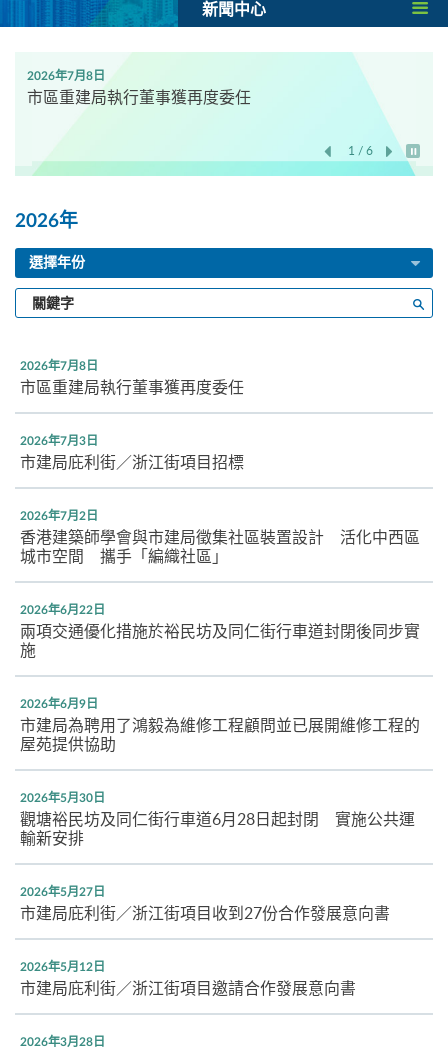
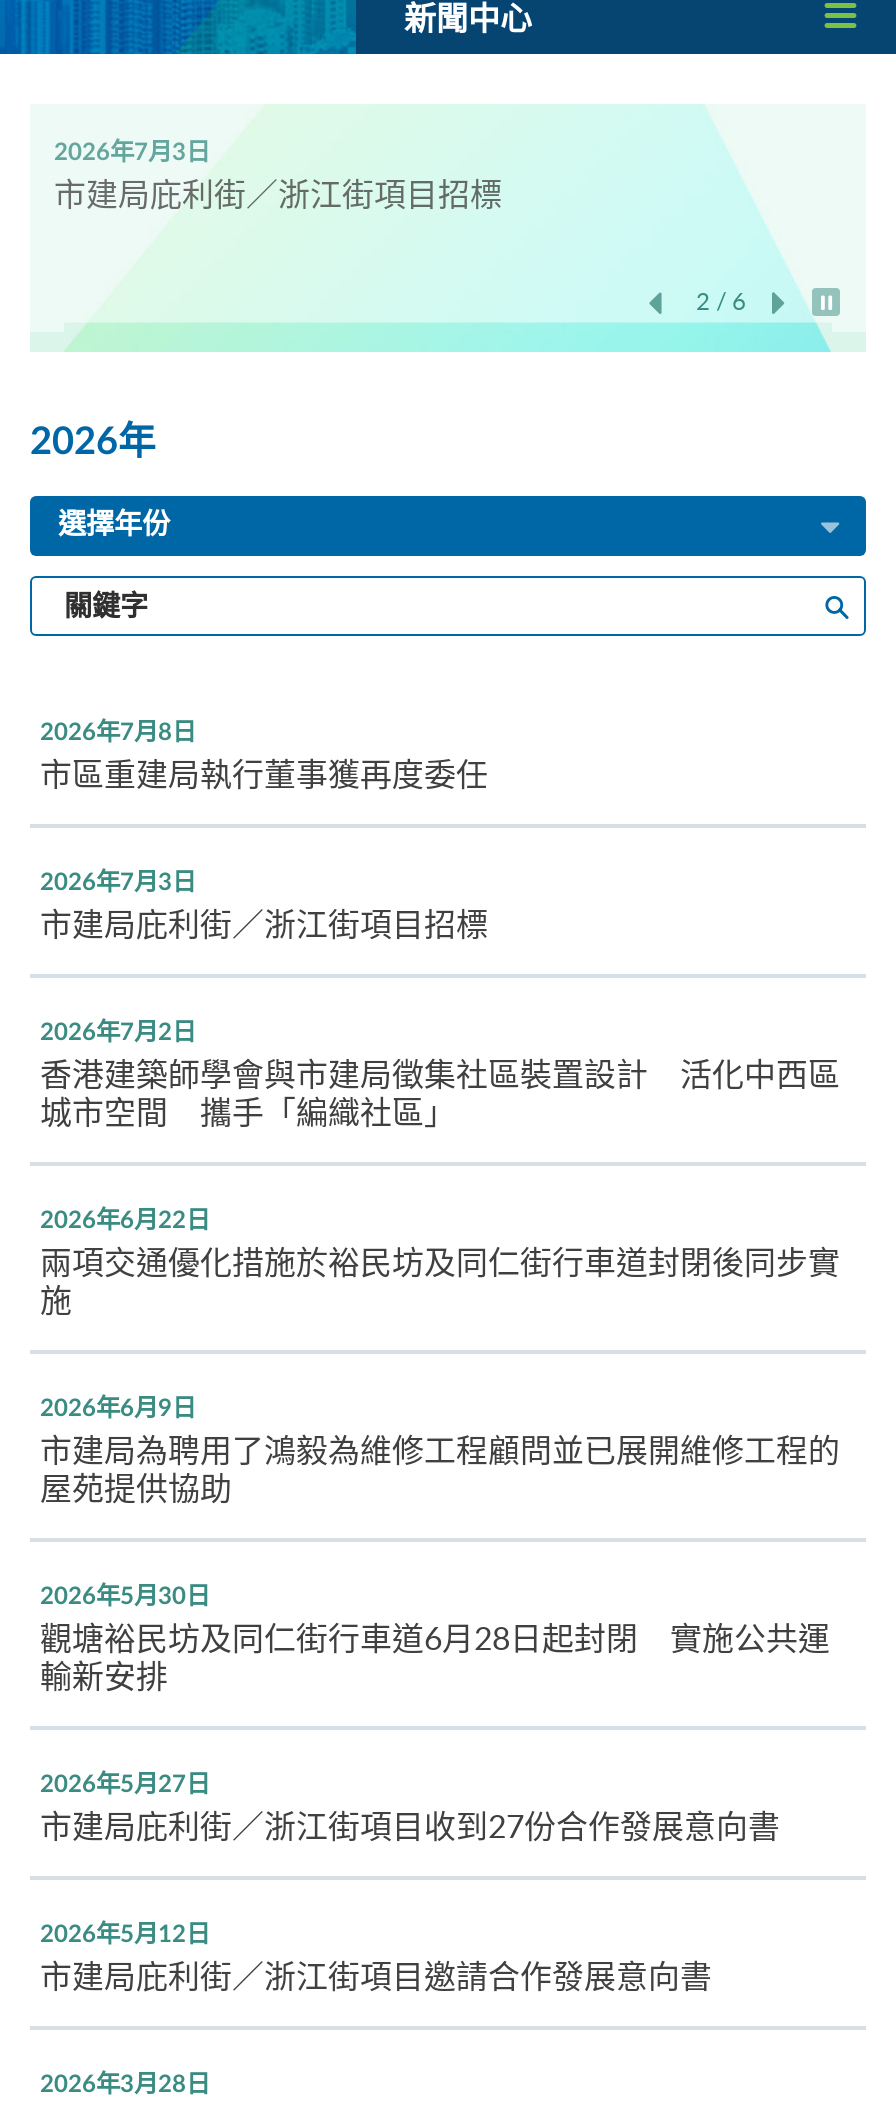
- 2026年7月8日
+ 2026年7月3日

- 市區重建局執行董事獲再度委任
+ 市建局庇利街／浙江街項目招標

- 1 / 6
+ 2 / 6
